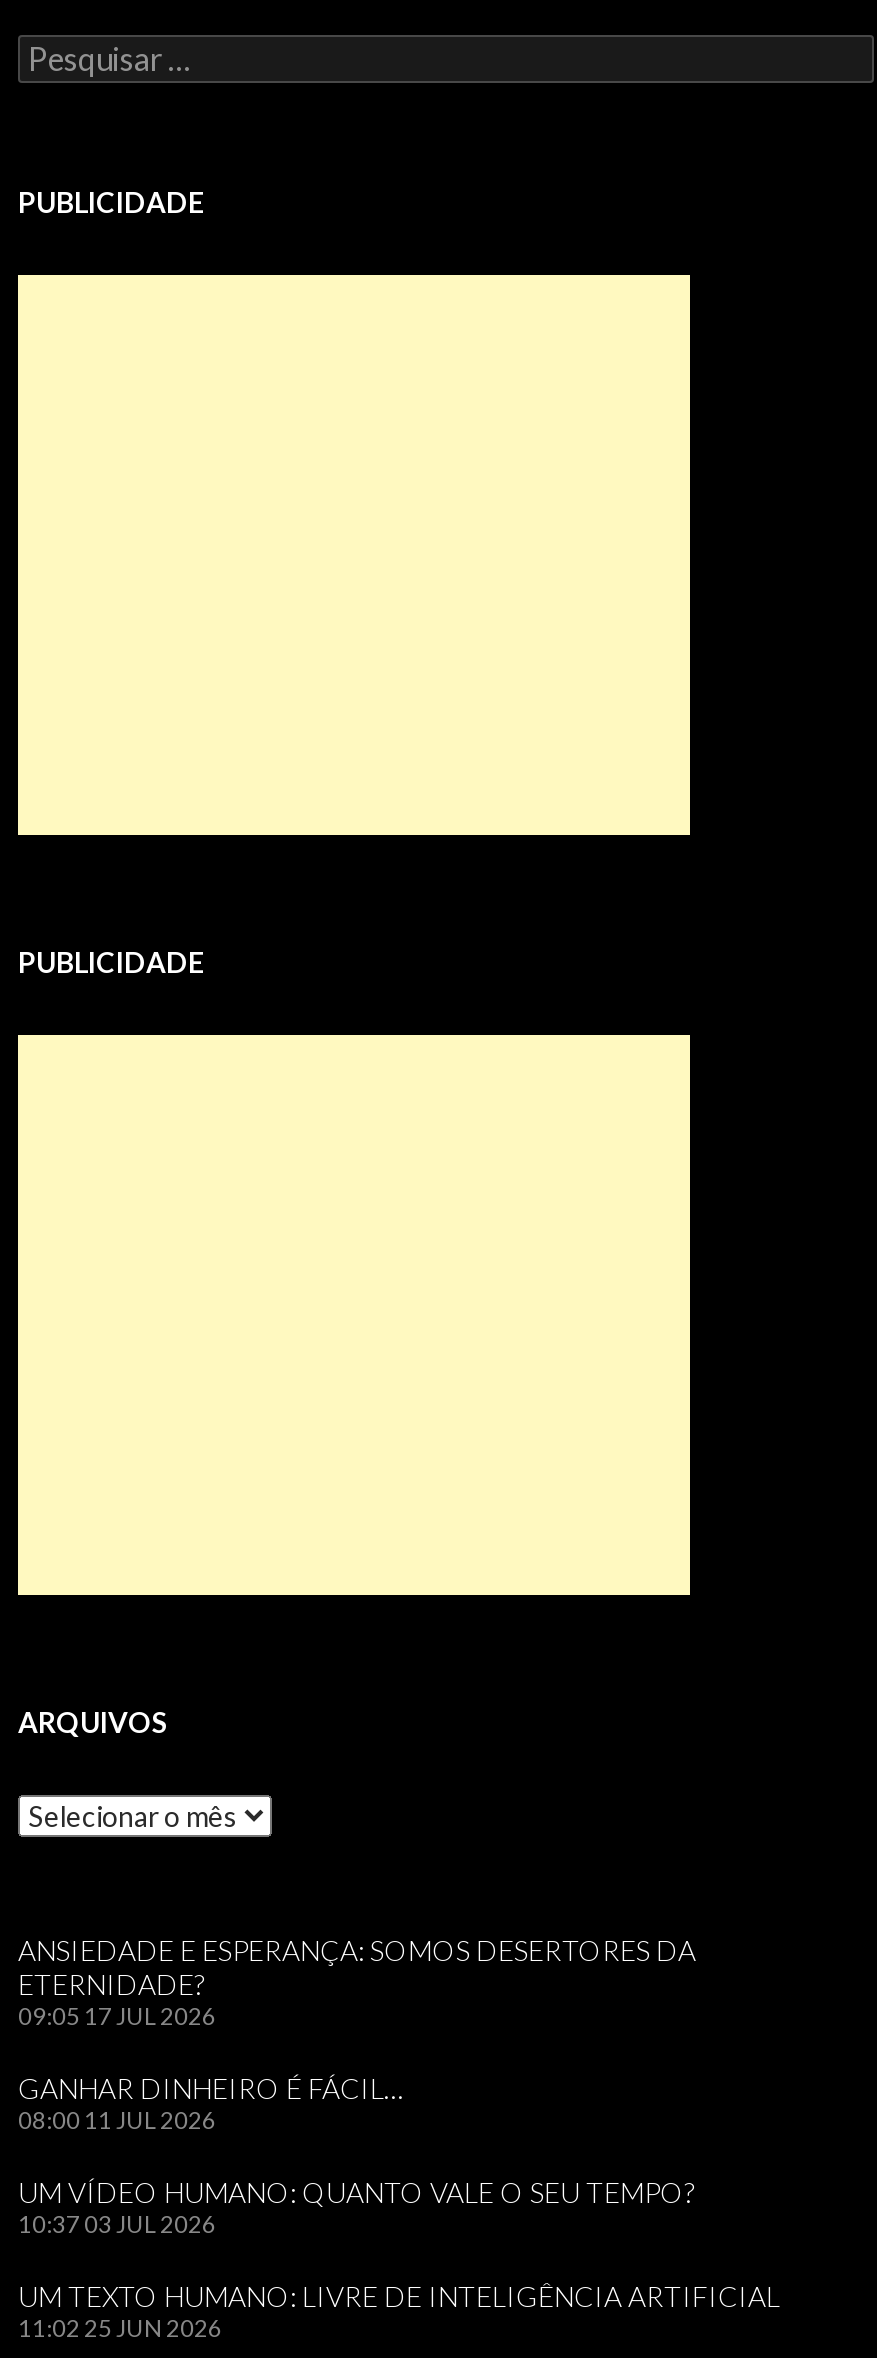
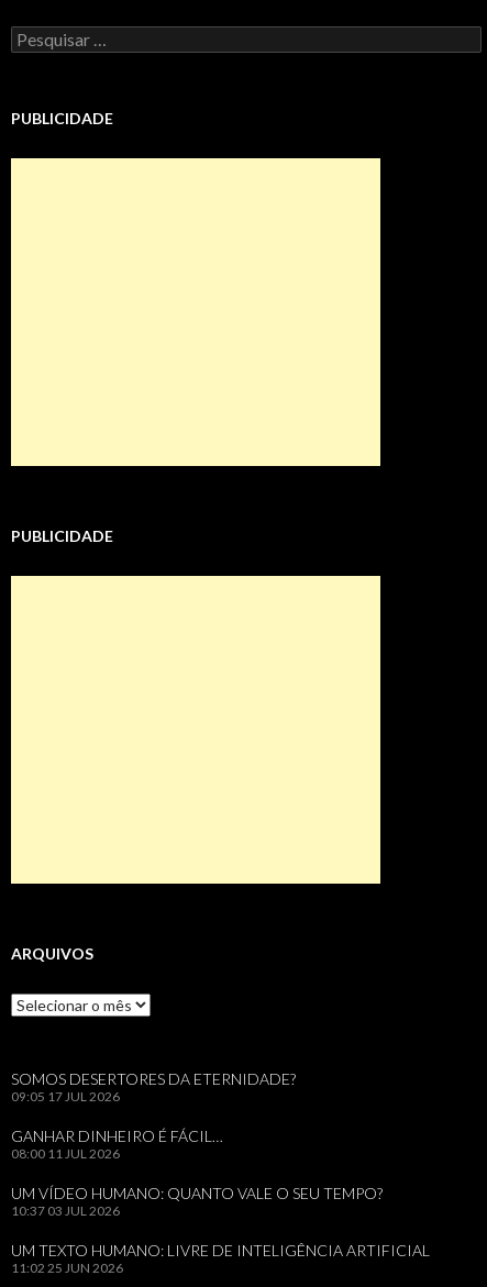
- ANSIEDADE E ESPERANÇA: SOMOS DESERTORES DA
- ETERNIDADE?
+ SOMOS DESERTORES DA ETERNIDADE?
